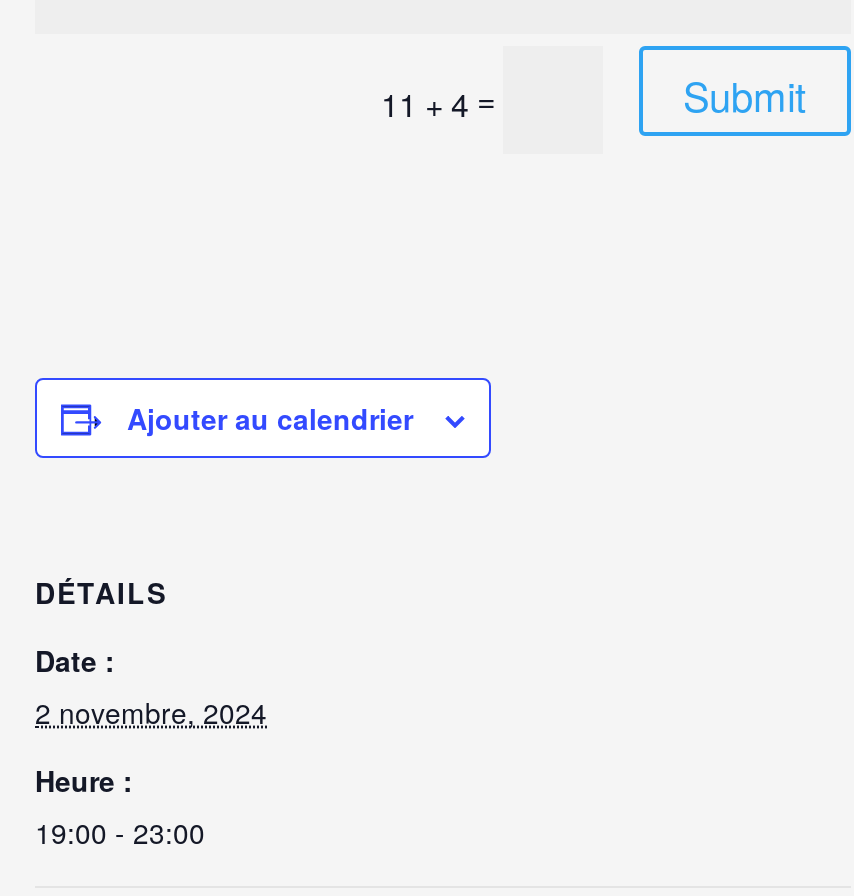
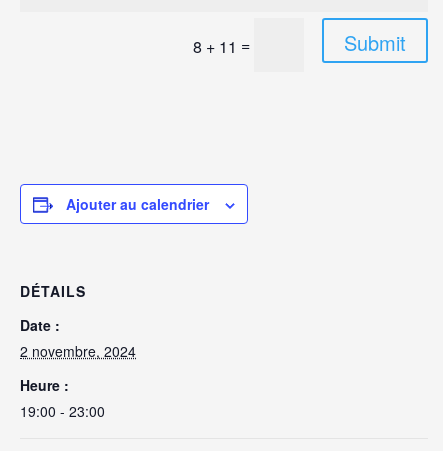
- 11 + 4 =
+ 8 + 11 =
